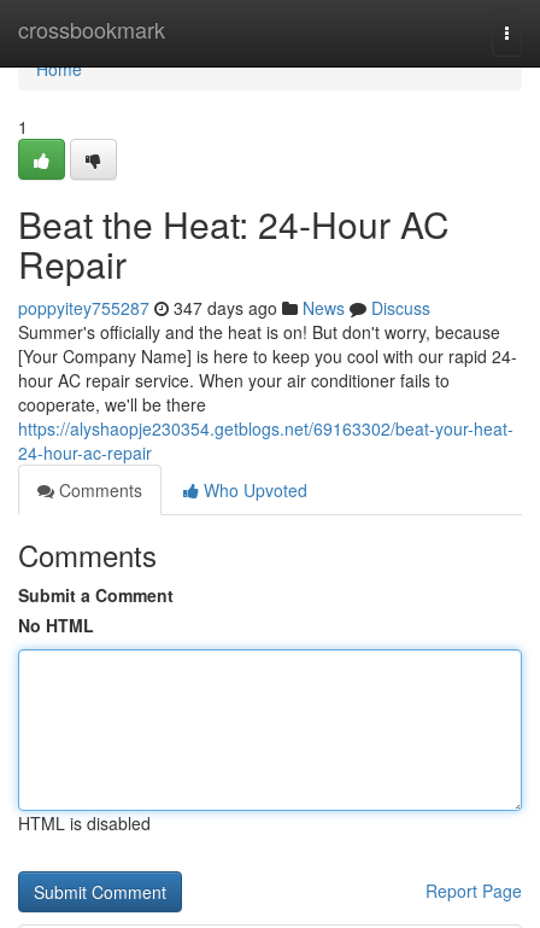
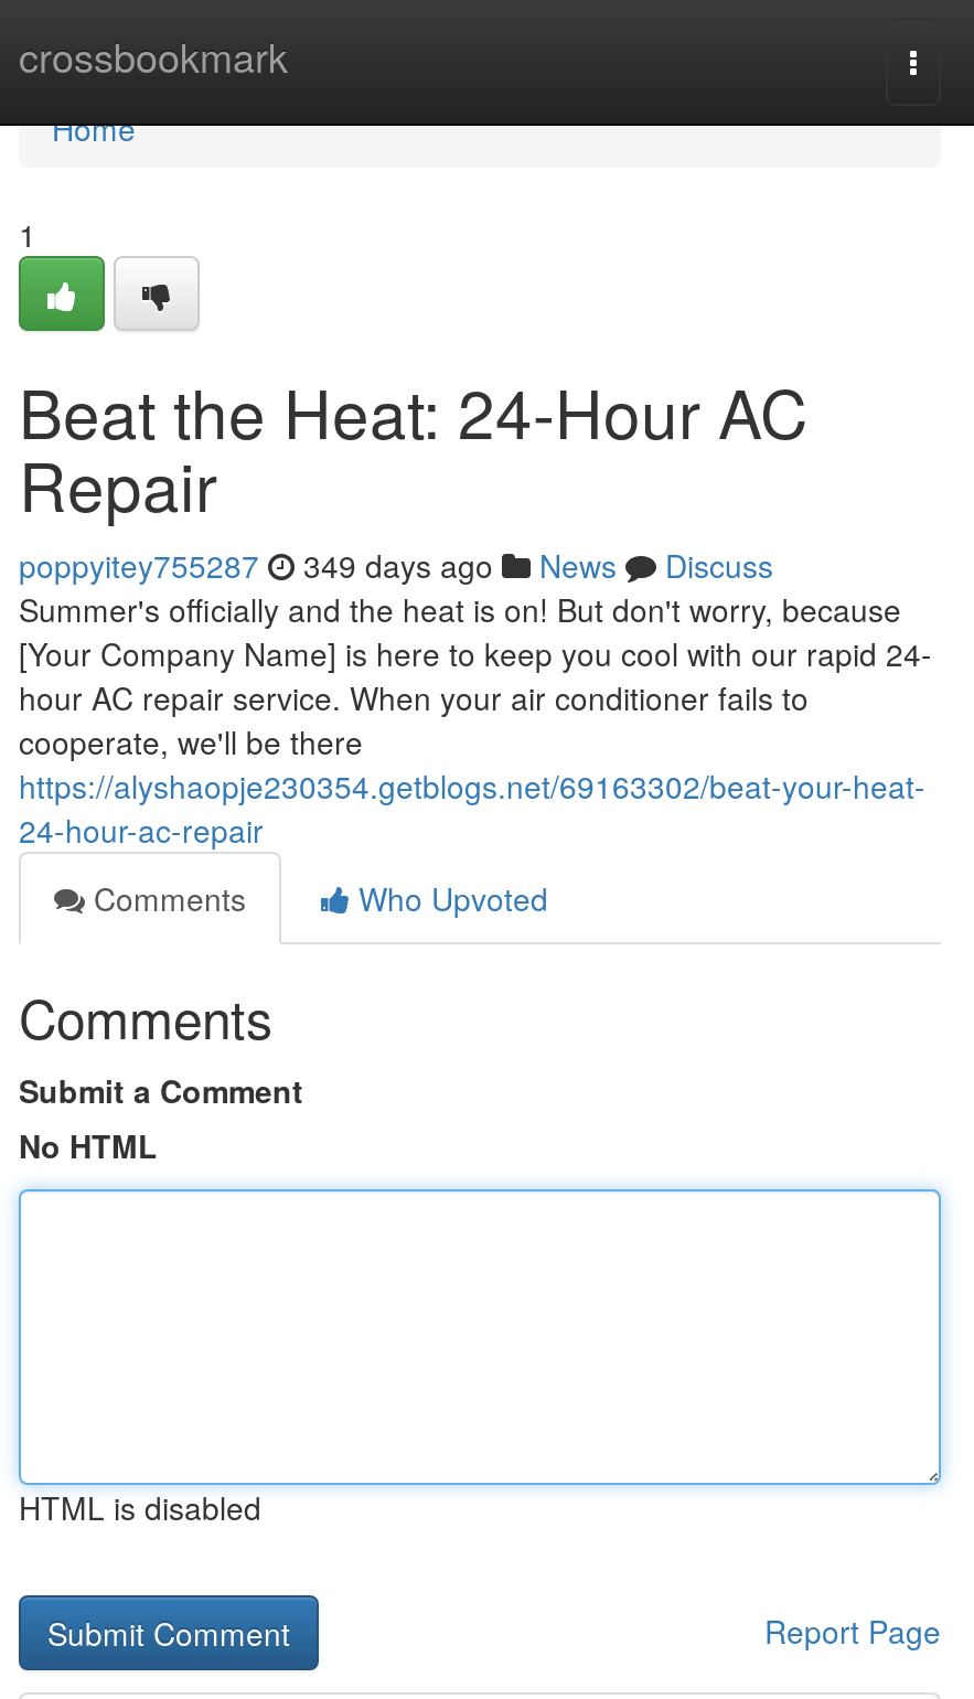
- poppyitey755287 347 days ago News Discuss
+ poppyitey755287 349 days ago News Discuss
